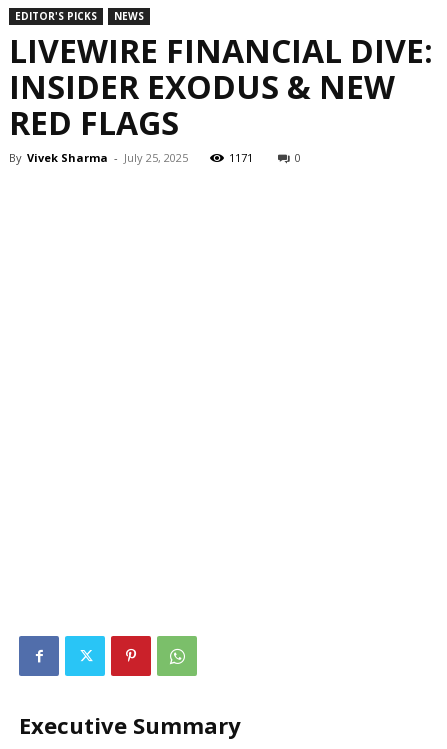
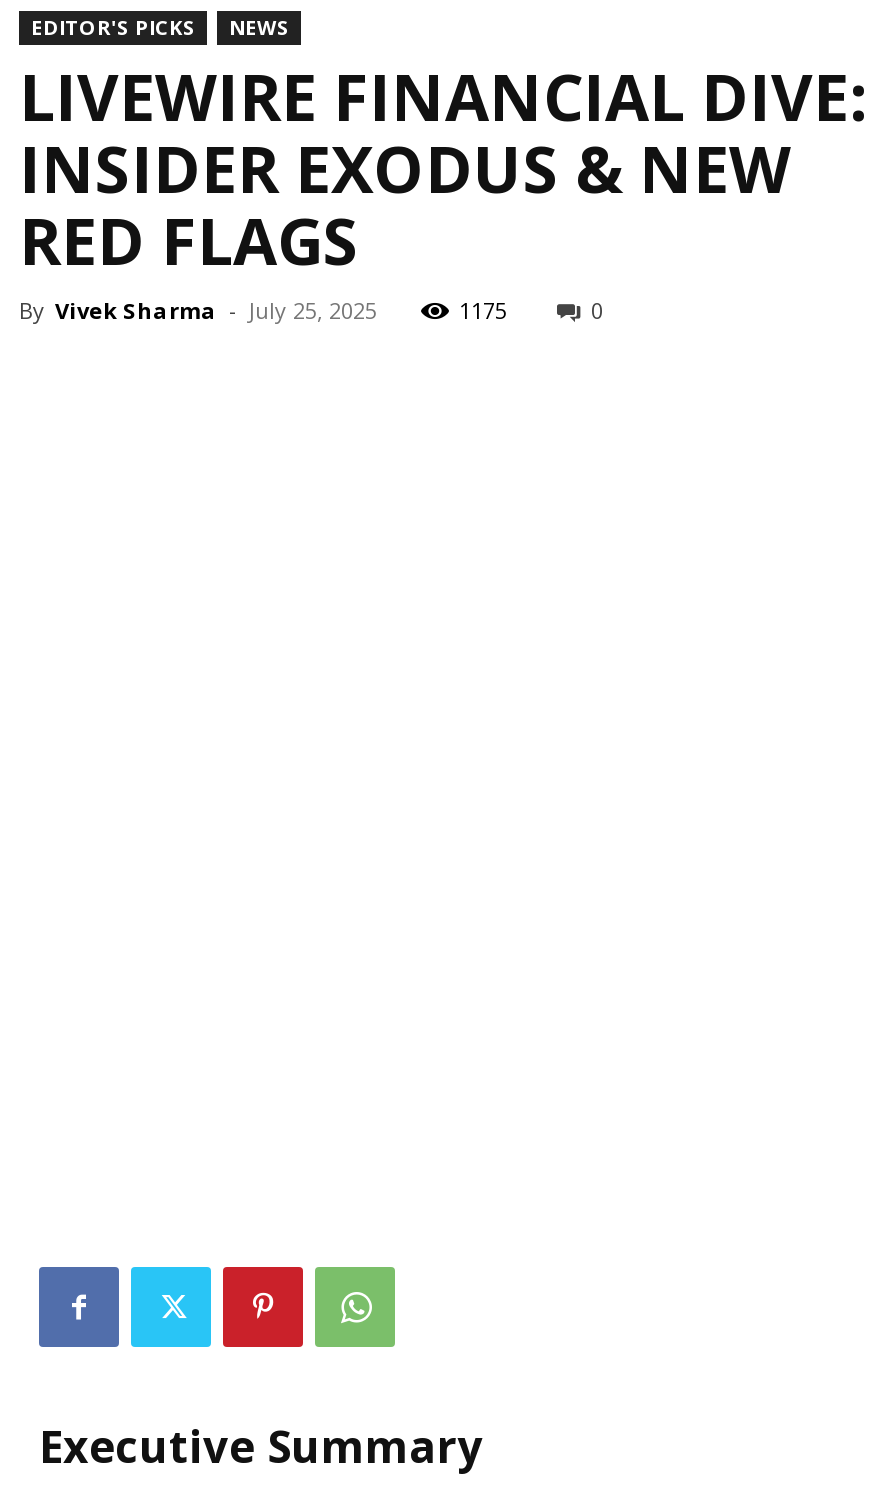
- 1171
+ 1175
